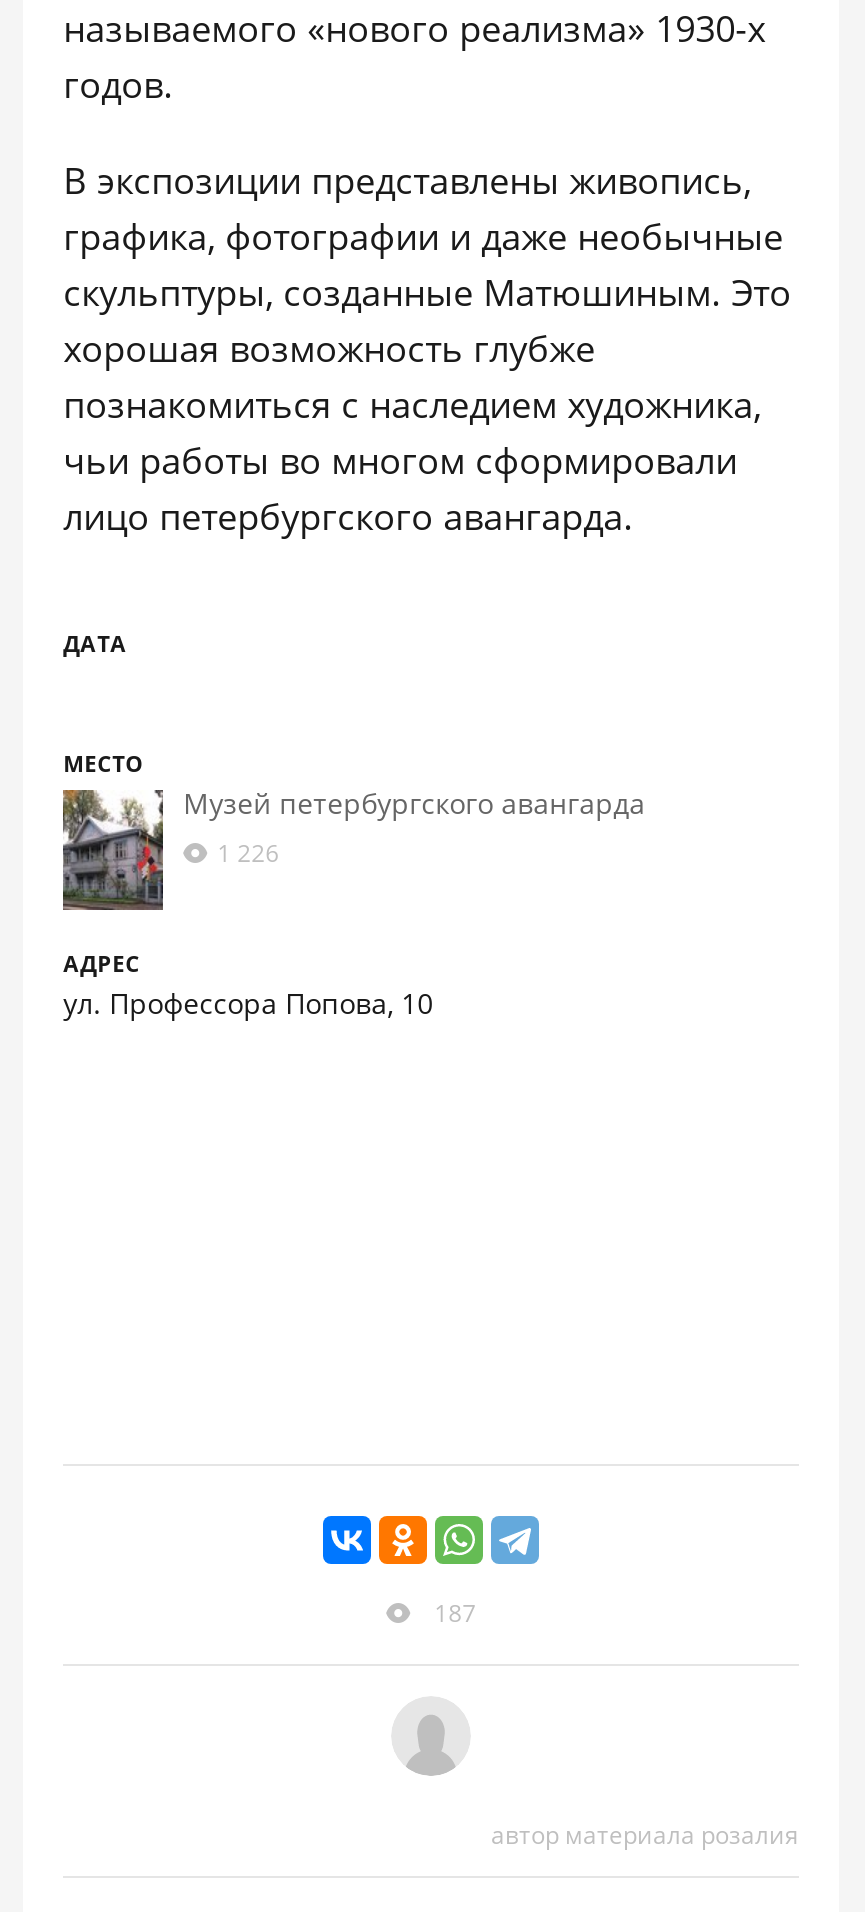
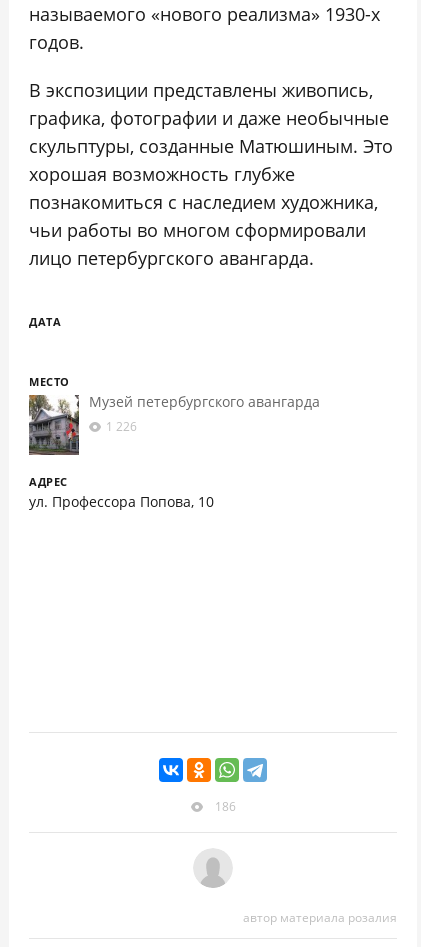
- 187
+ 186
